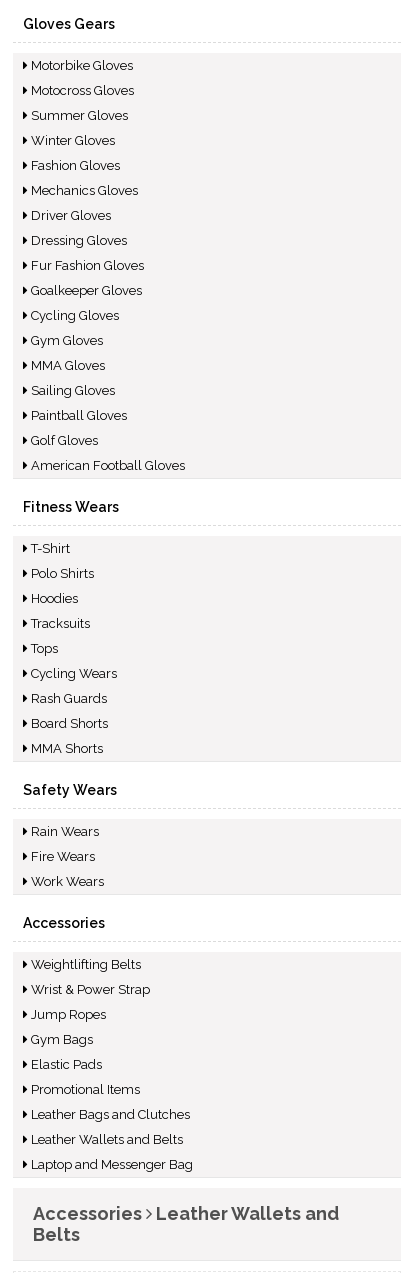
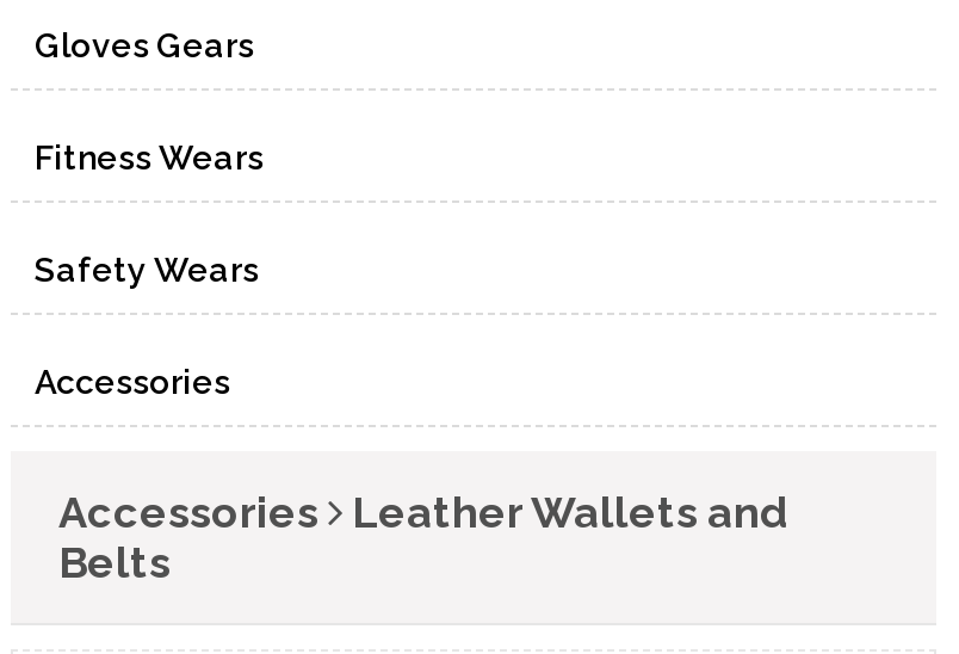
- Motorbike Gloves
- Motocross Gloves
- Summer Gloves
- Winter Gloves
- Fashion Gloves
- Mechanics Gloves
- Driver Gloves
- Dressing Gloves
- Fur Fashion Gloves
- Goalkeeper Gloves
- Cycling Gloves
- Gym Gloves
- MMA Gloves
- Sailing Gloves
- Paintball Gloves
- Golf Gloves
- American Football Gloves

- T-Shirt
- Polo Shirts
- Hoodies
- Tracksuits
- Tops
- Cycling Wears
- Rash Guards
- Board Shorts
- MMA Shorts

- Rain Wears
- Fire Wears
- Work Wears

- Weightlifting Belts
- Wrist & Power Strap
- Jump Ropes
- Gym Bags
- Elastic Pads
- Promotional Items
- Leather Bags and Clutches
- Leather Wallets and Belts
- Laptop and Messenger Bag
